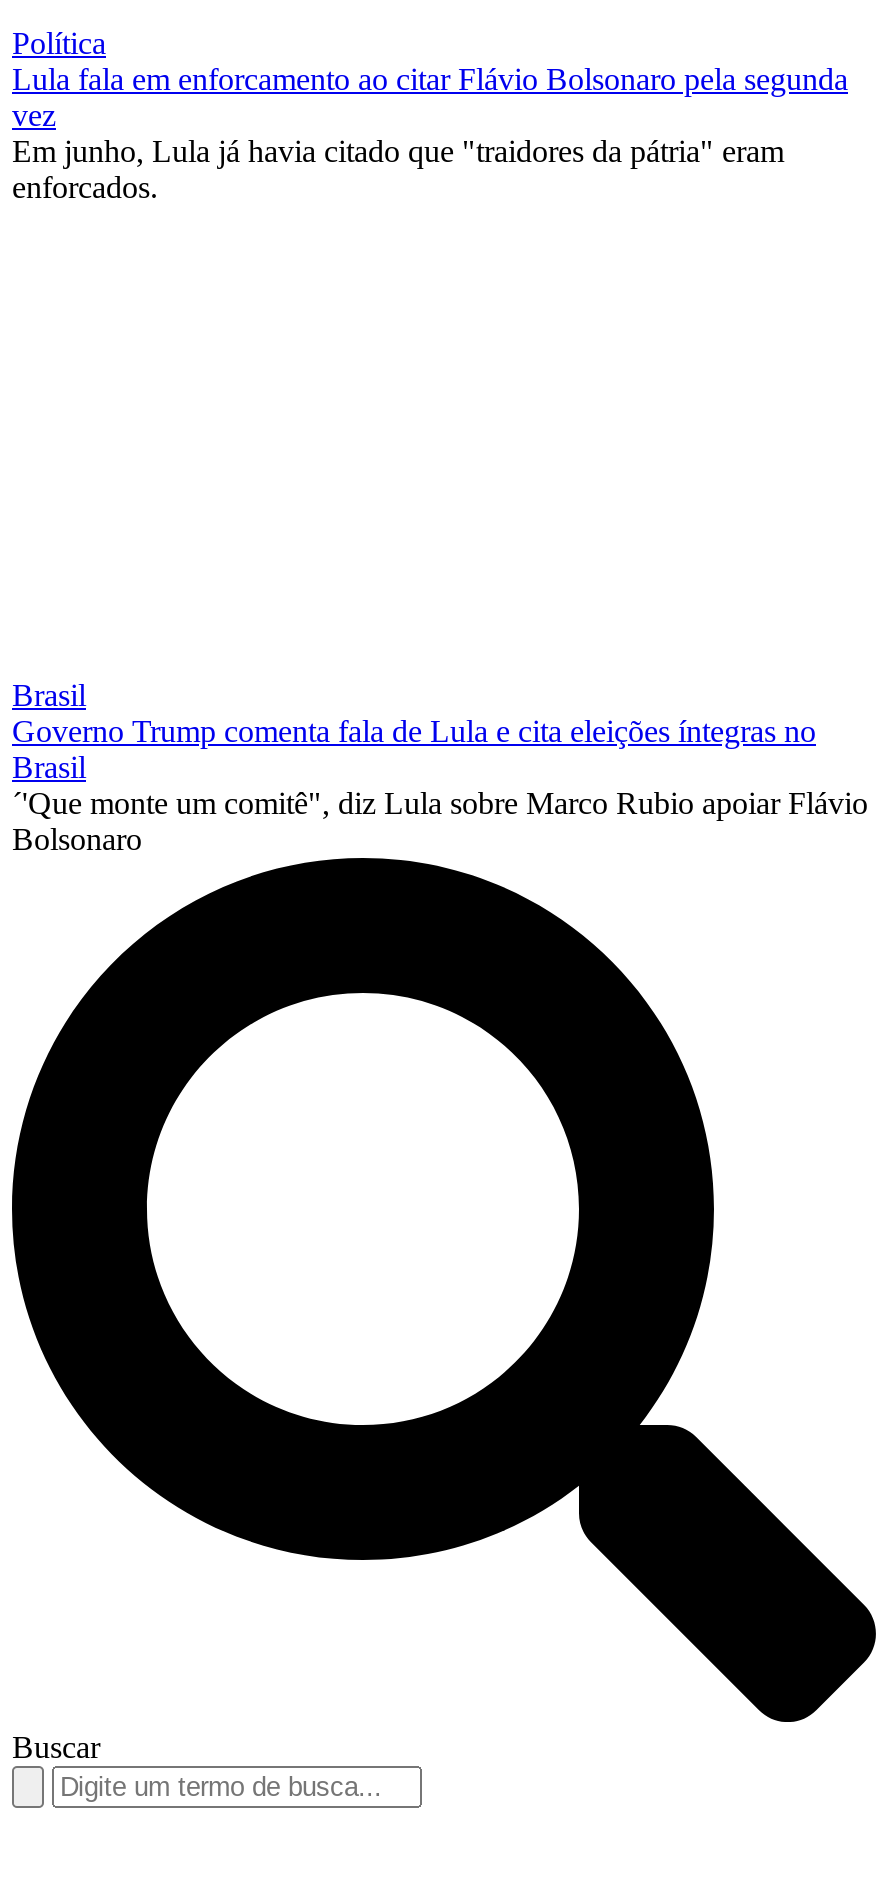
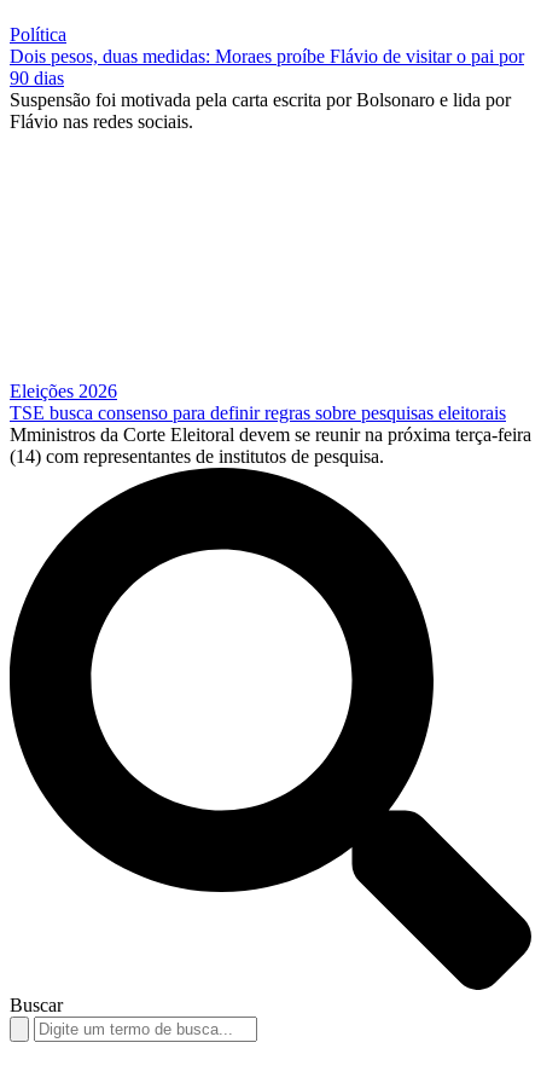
- Lula fala em enforcamento ao citar Flávio Bolsonaro pela segunda
- vez
- Em junho, Lula já havia citado que "traidores da pátria" eram
- enforcados.
+ Dois pesos, duas medidas: Moraes proíbe Flávio de visitar o pai por
+ 90 dias
+ Suspensão foi motivada pela carta escrita por Bolsonaro e lida por
+ Flávio nas redes sociais.

- Brasil
- Governo Trump comenta fala de Lula e cita eleições íntegras no
- Brasil
- ´'Que monte um comitê", diz Lula sobre Marco Rubio apoiar Flávio
- Bolsonaro
+ Eleições 2026
+ TSE busca consenso para definir regras sobre pesquisas eleitorais
+ Mministros da Corte Eleitoral devem se reunir na próxima terça-feira
+ (14) com representantes de institutos de pesquisa.
